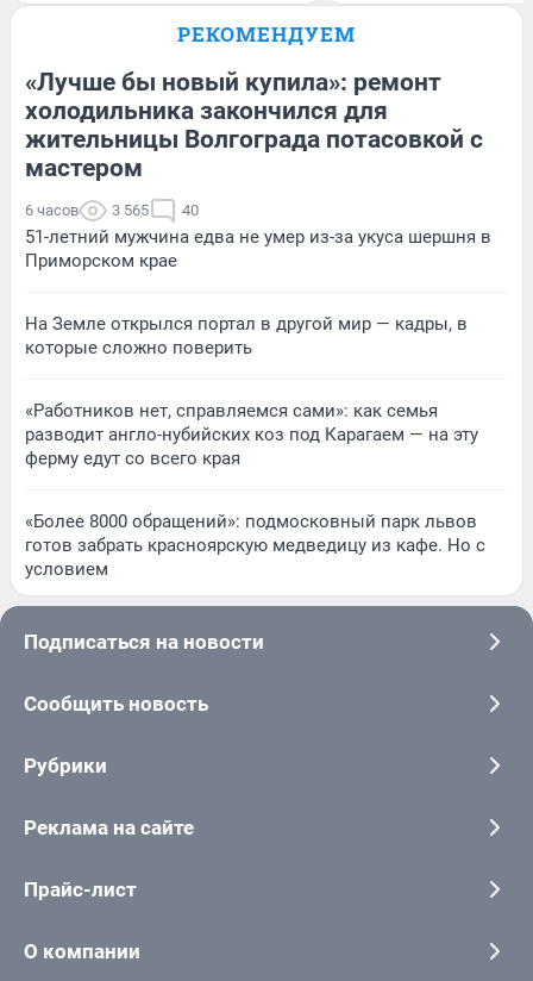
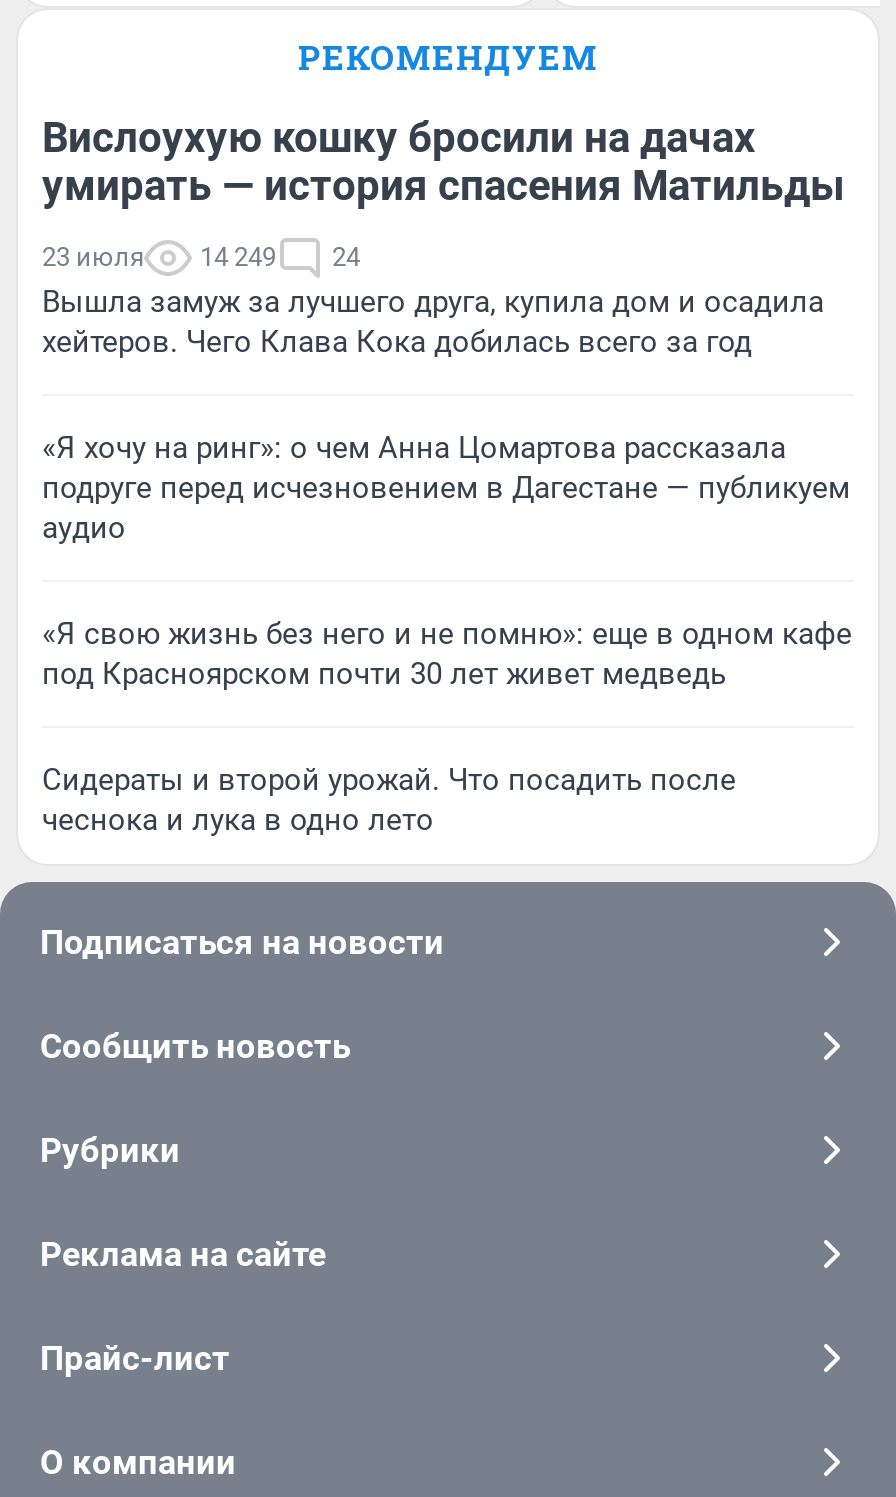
- «Лучше бы новый купила»: ремонт
- холодильника закончился для
- жительницы Волгограда потасовкой с
- мастером
+ Вислоухую кошку бросили на дачах
+ умирать — история спасения Матильды

- 6 часов
- 3 565
- 40
- 51-летний мужчина едва не умер из-за укуса шершня в
- Приморском крае
+ 23 июля
+ 14 249
+ 24
+ Вышла замуж за лучшего друга, купила дом и осадила
+ хейтеров. Чего Клава Кока добилась всего за год

- На Земле открылся портал в другой мир — кадры, в
- которые сложно поверить
+ «Я хочу на ринг»: о чем Анна Цомартова рассказала
+ подруге перед исчезновением в Дагестане — публикуем
+ аудио

- «Работников нет, справляемся сами»: как семья
- разводит англо-нубийских коз под Карагаем — на эту
- ферму едут со всего края
+ «Я свою жизнь без него и не помню»: еще в одном кафе
+ под Красноярском почти 30 лет живет медведь

- «Более 8000 обращений»: подмосковный парк львов
- готов забрать красноярскую медведицу из кафе. Но с
- условием
+ Сидераты и второй урожай. Что посадить после
+ чеснока и лука в одно лето
